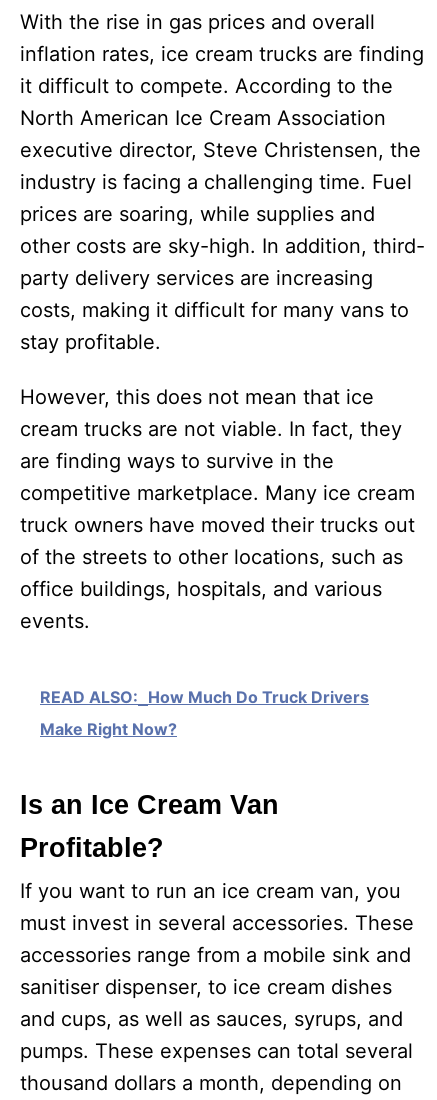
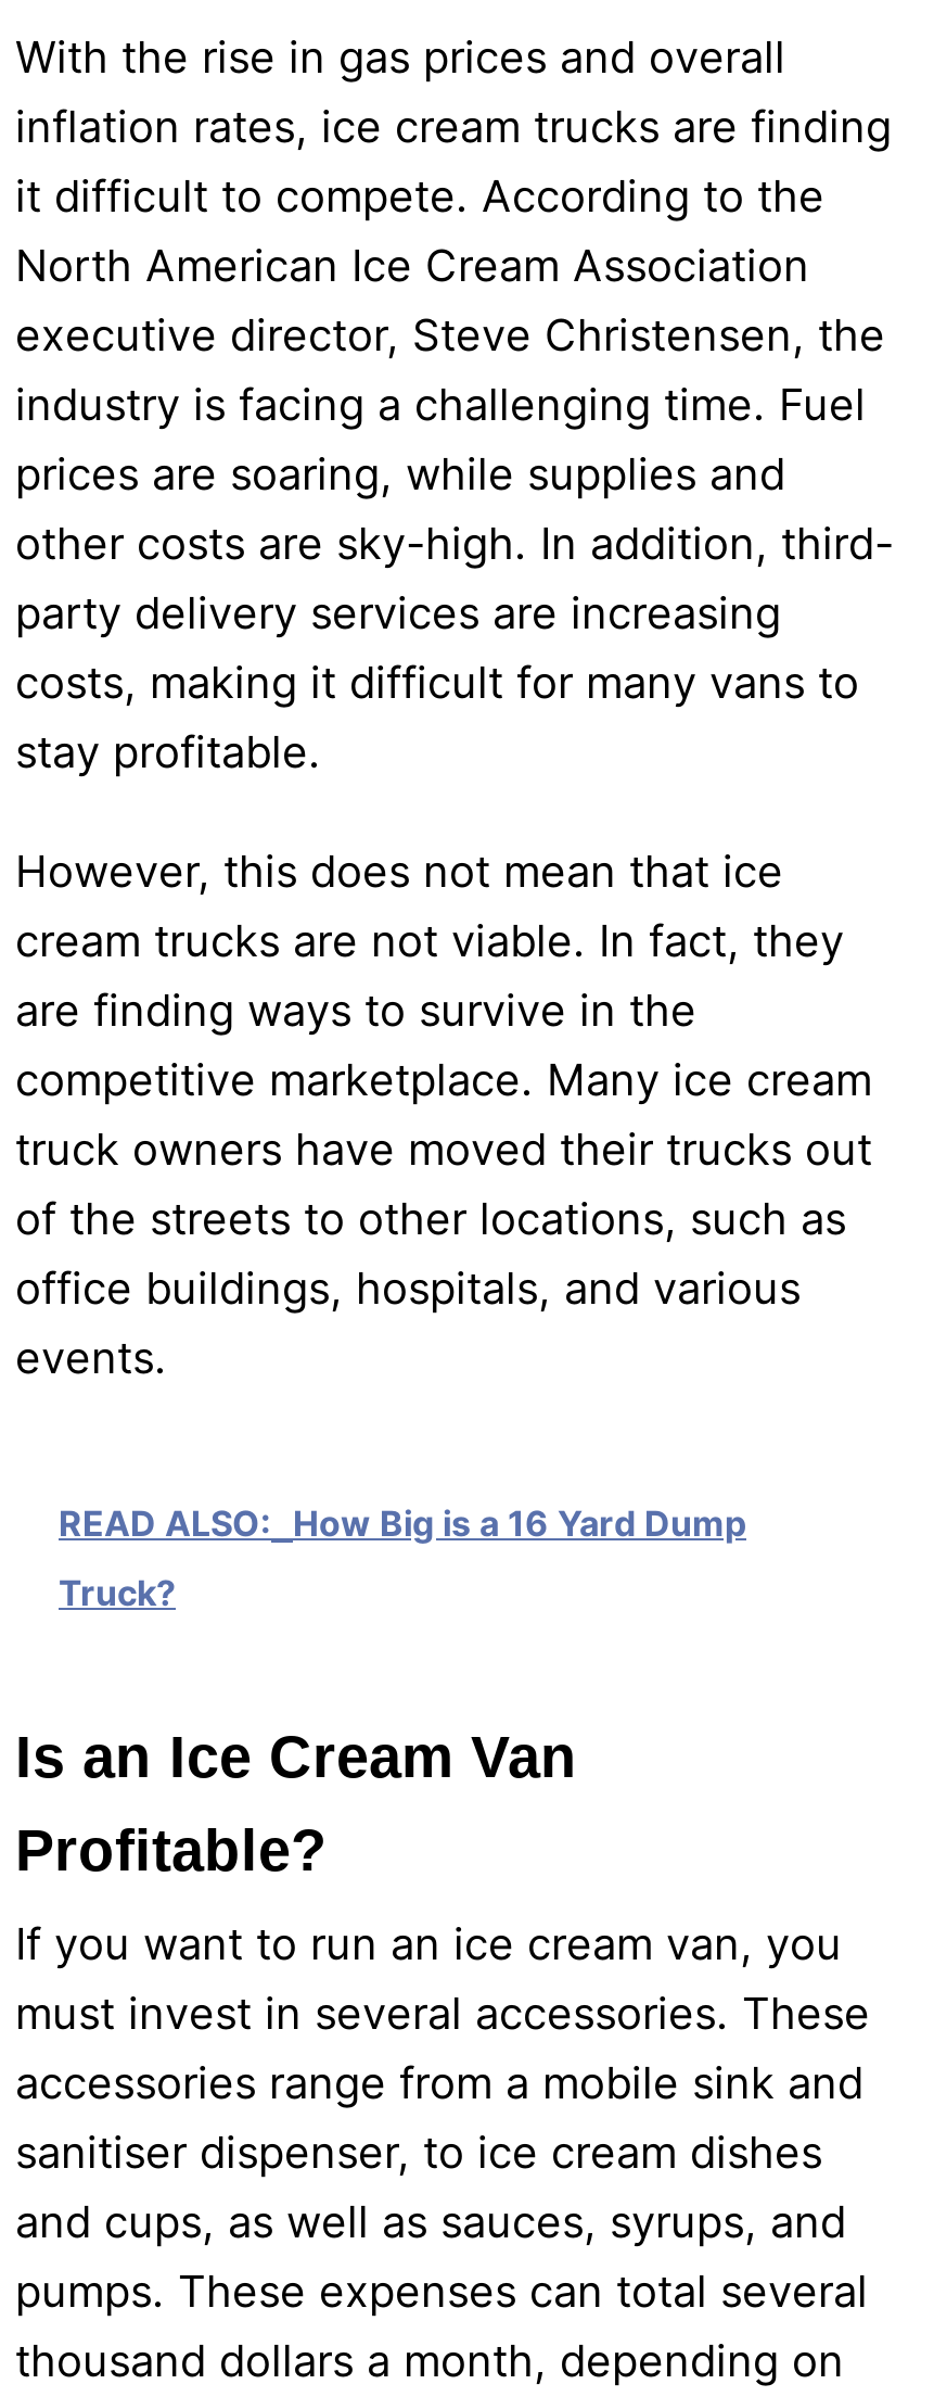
- READ ALSO: How Much Do Truck Drivers
+ READ ALSO: How Big is a 16 Yard Dump

- Make Right Now?
+ Truck?
